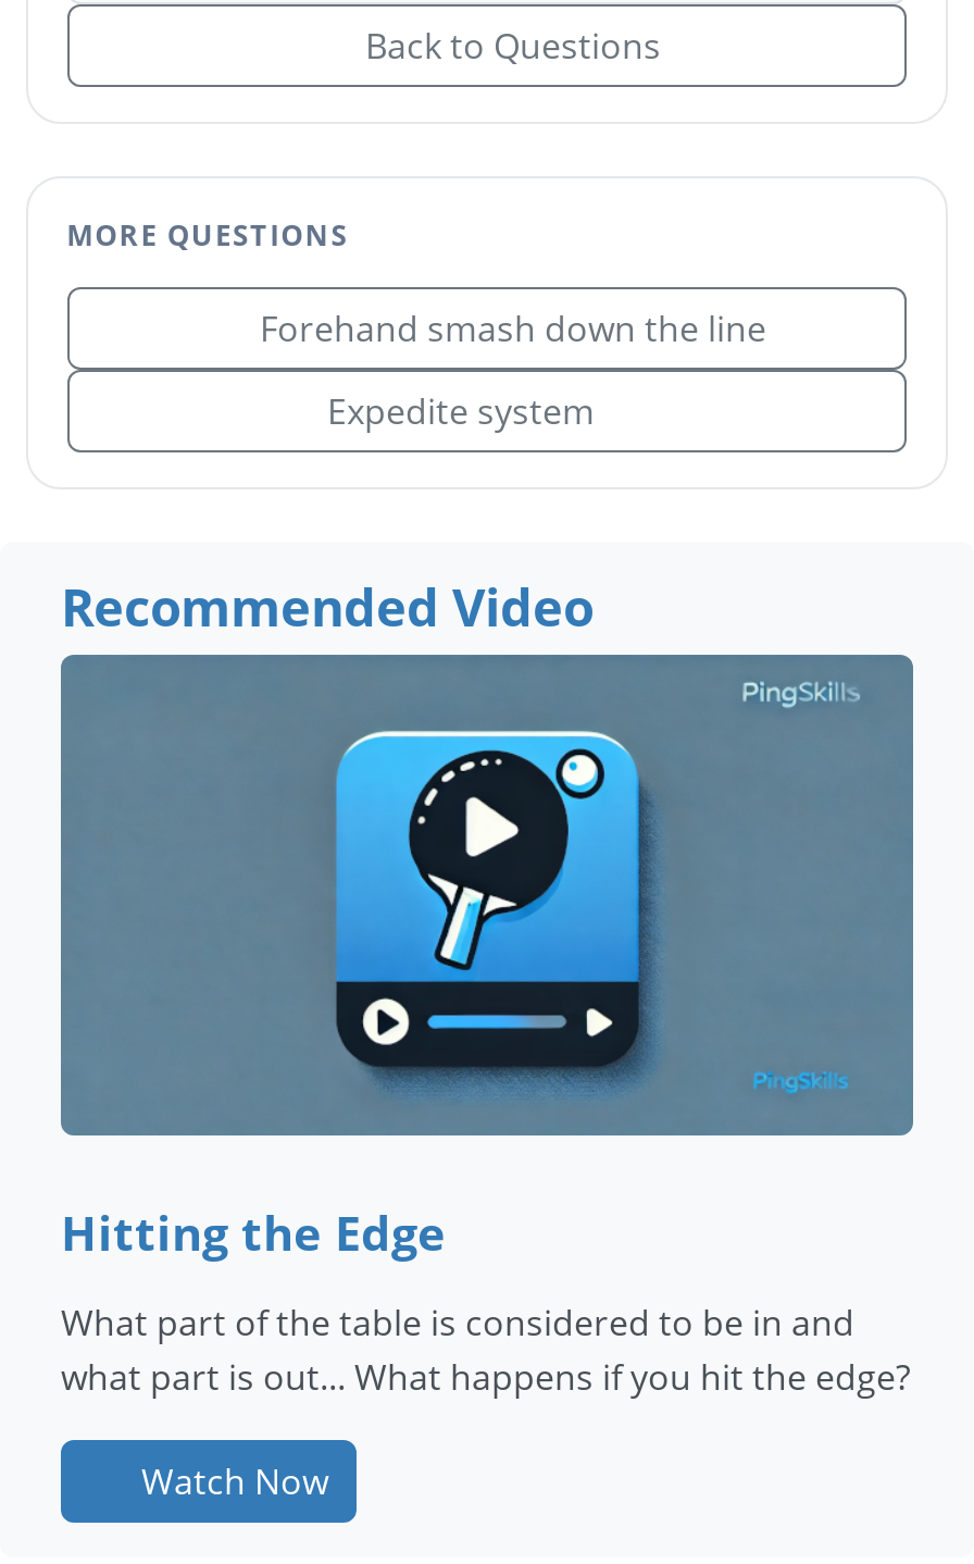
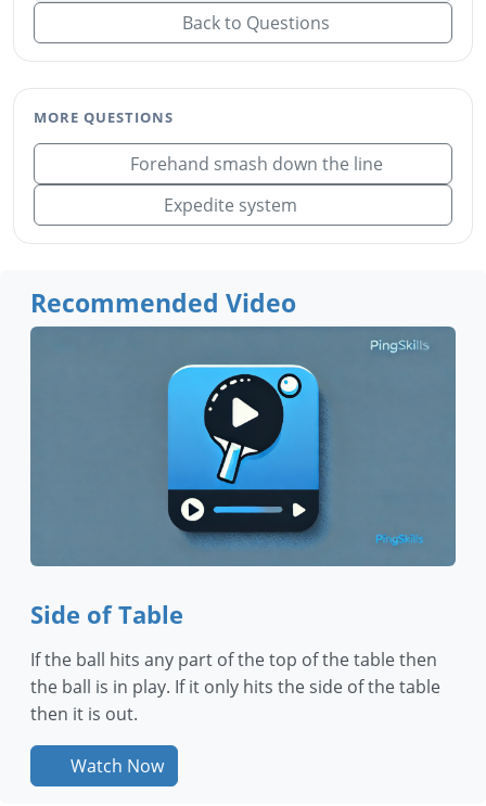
- Hitting the Edge
+ Side of Table

- What part of the table is considered to be in and
- what part is out... What happens if you hit the edge?
+ If the ball hits any part of the top of the table then
+ the ball is in play. If it only hits the side of the table
+ then it is out.
